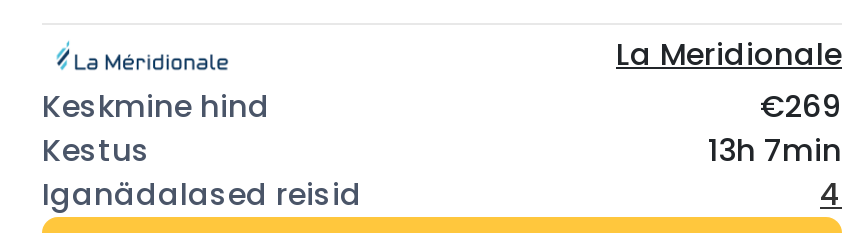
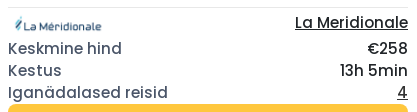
- €269
+ €258

- 13h 7min
+ 13h 5min
